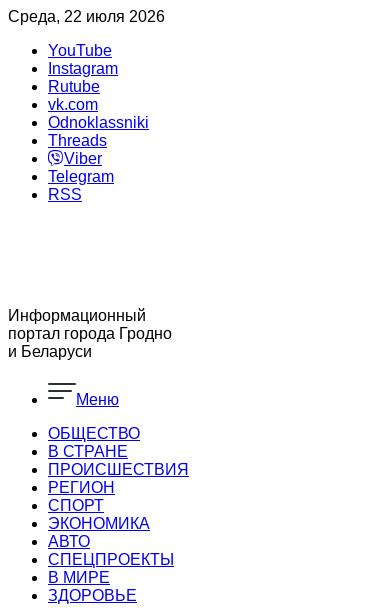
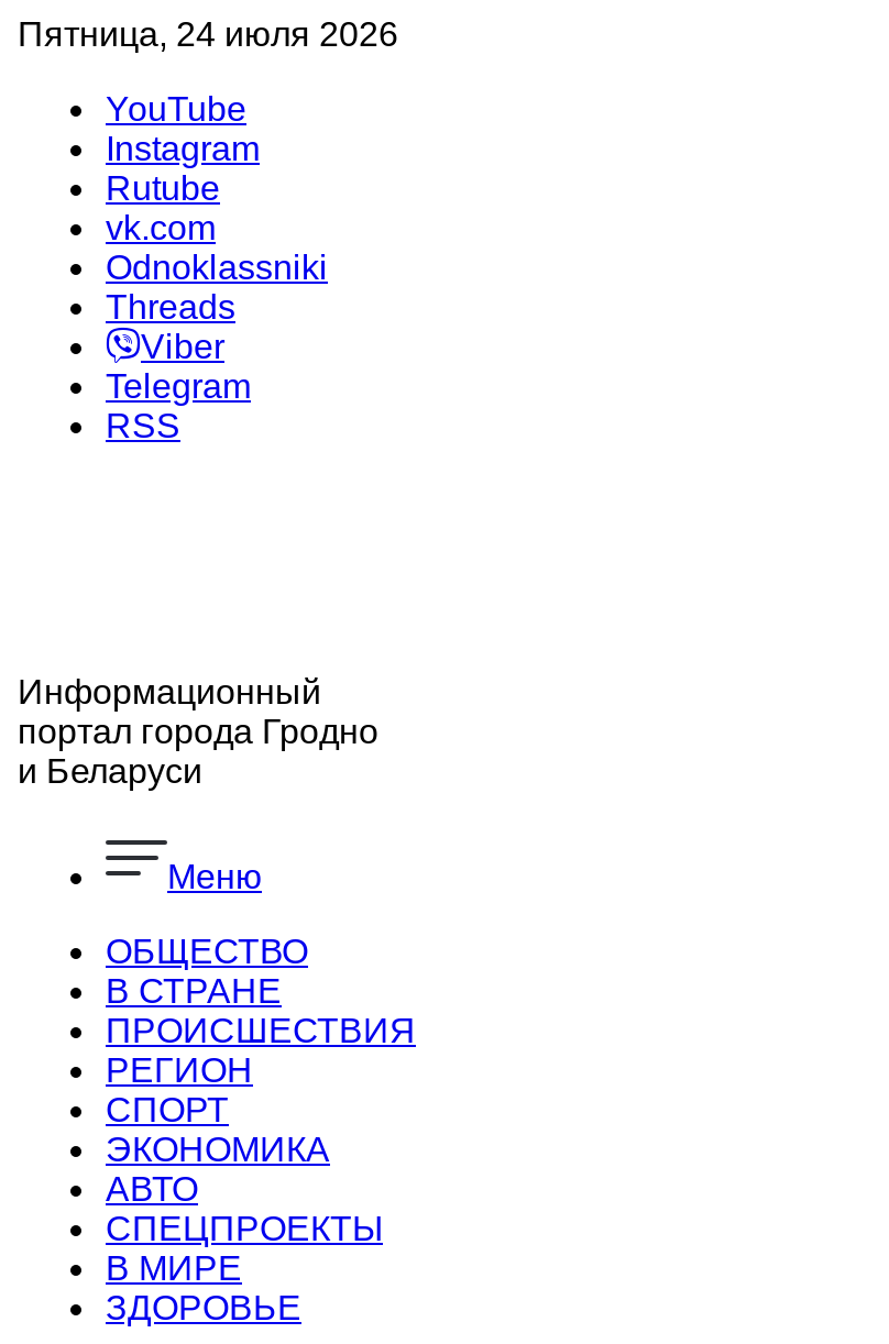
- Среда, 22 июля 2026
+ Пятница, 24 июля 2026
